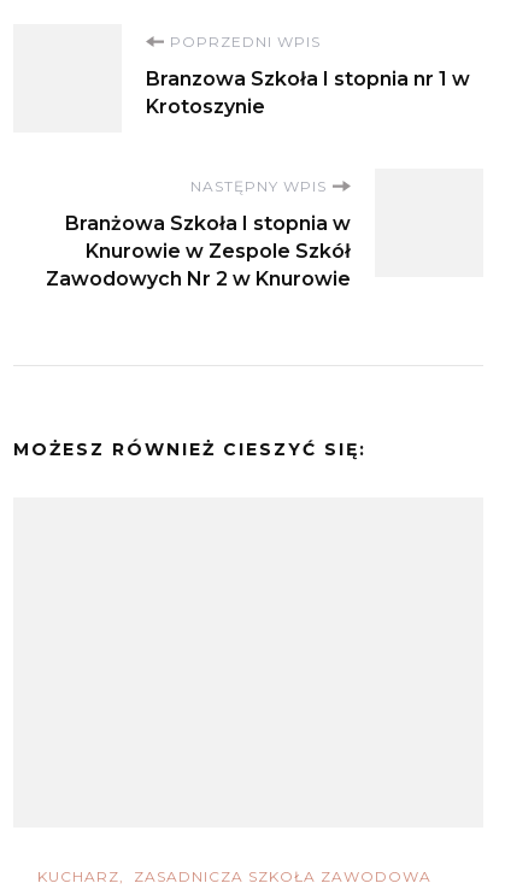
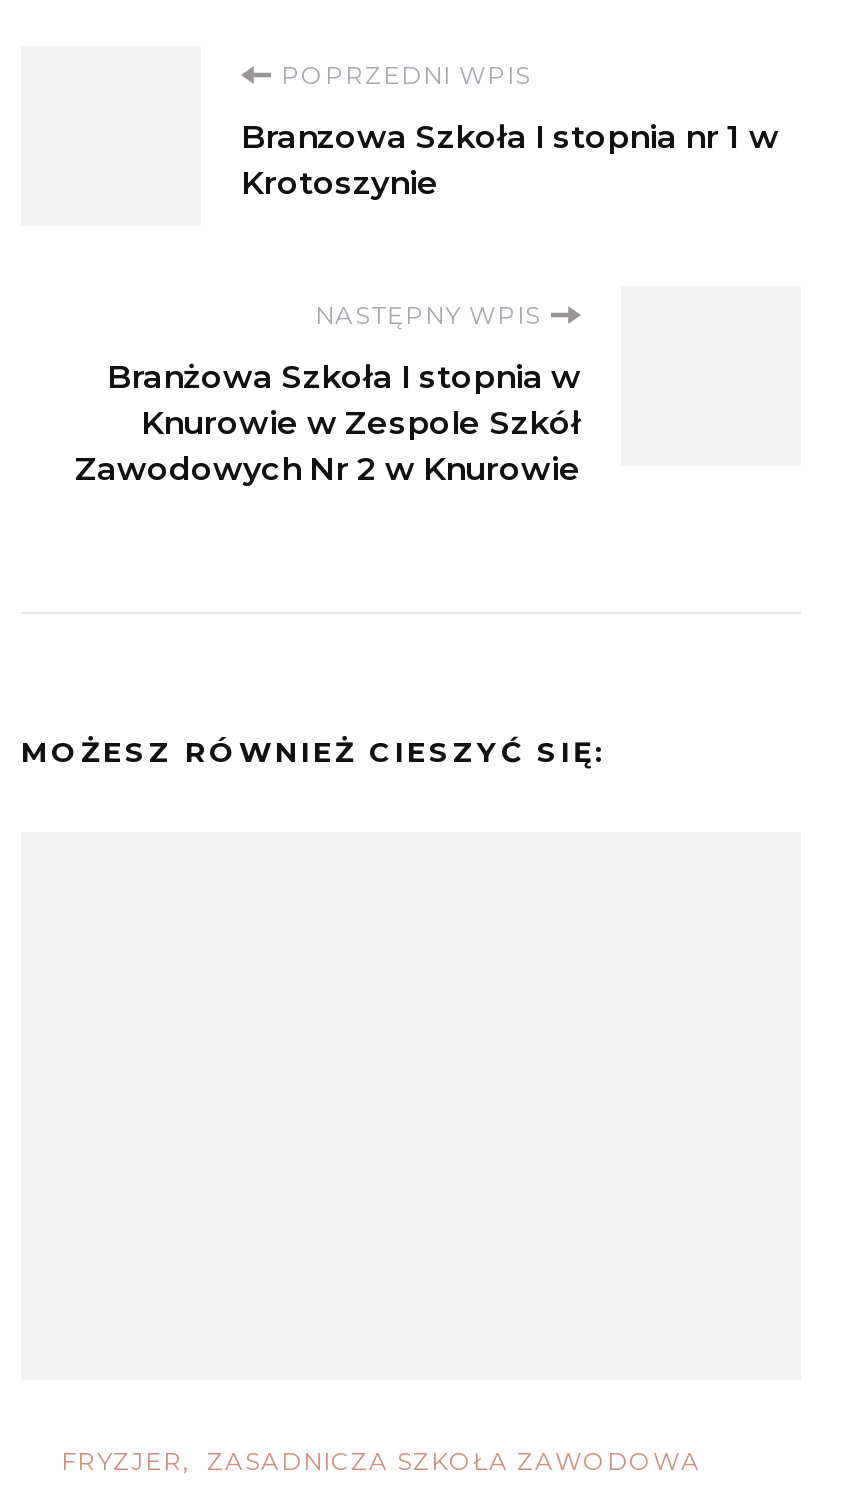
- KUCHARZ
+ FRYZJER
